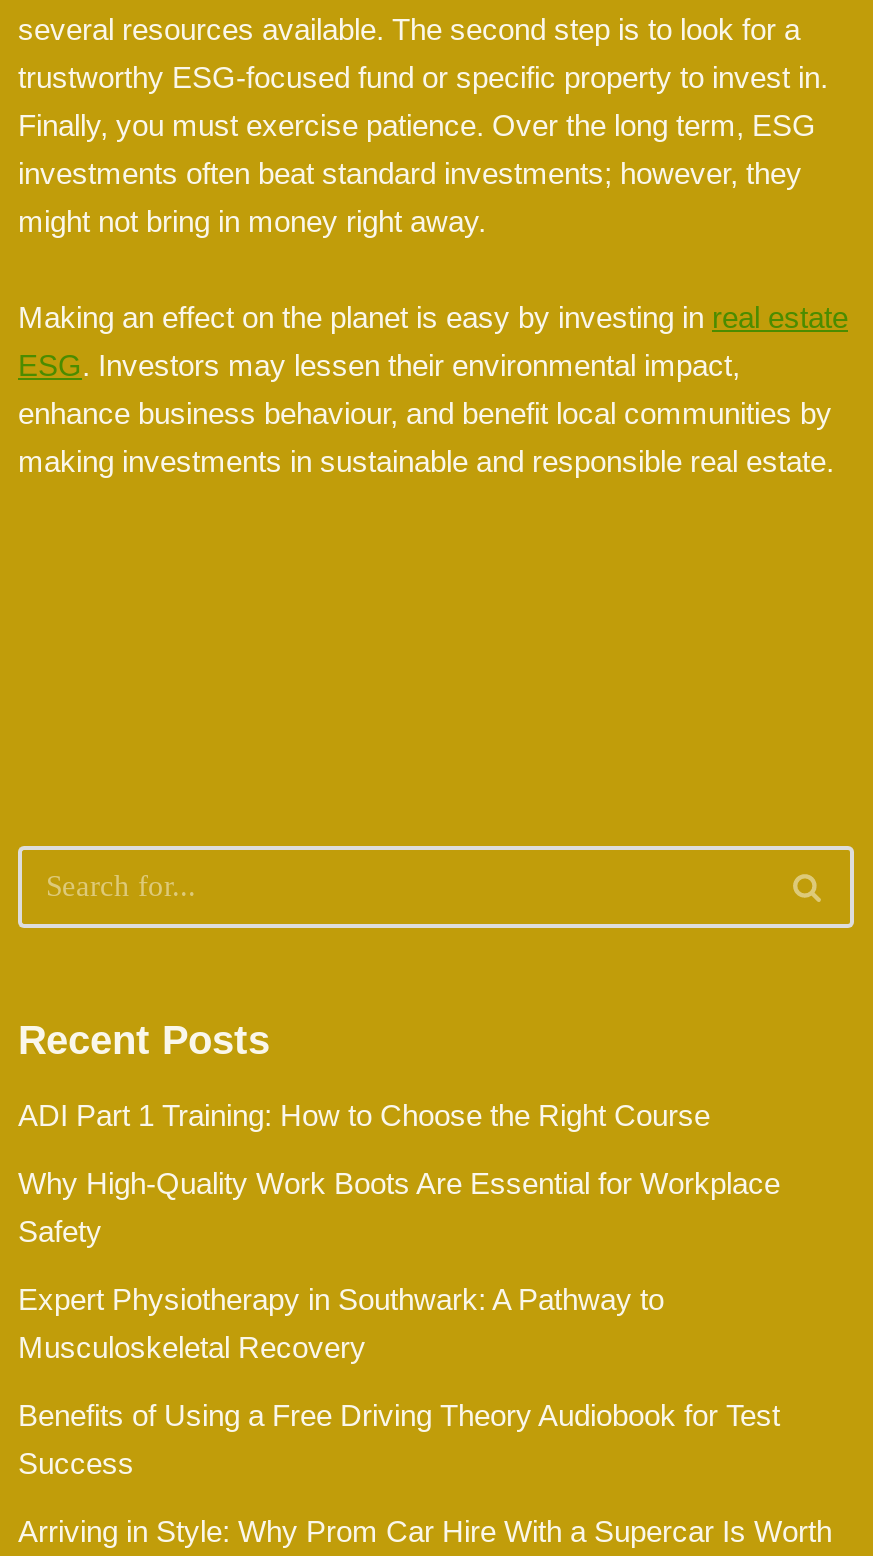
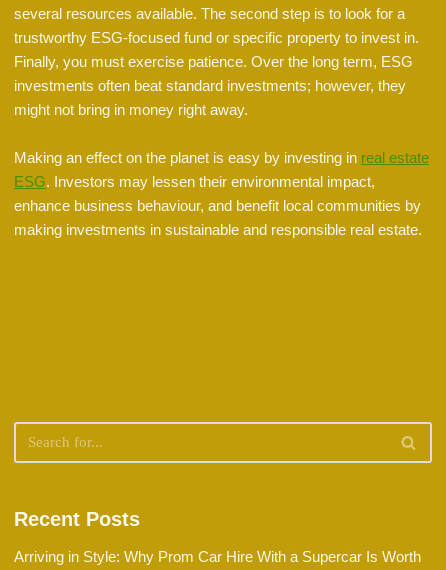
- ADI Part 1 Training: How to Choose the Right Course
- Why High-Quality Work Boots Are Essential for Workplace
- Safety
- Expert Physiotherapy in Southwark: A Pathway to
- Musculoskeletal Recovery
- Benefits of Using a Free Driving Theory Audiobook for Test
- Success
